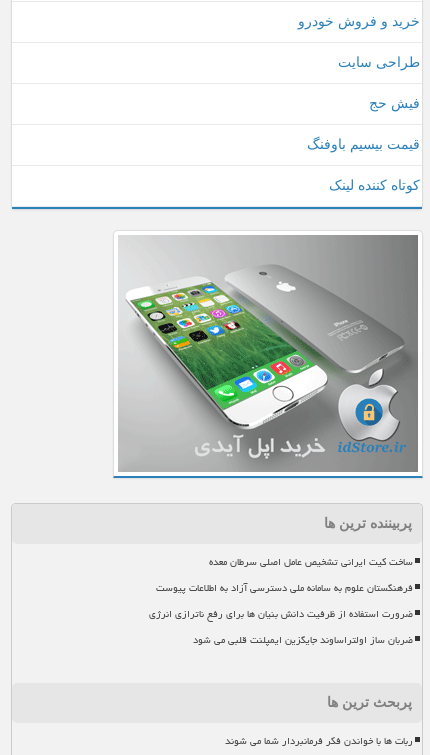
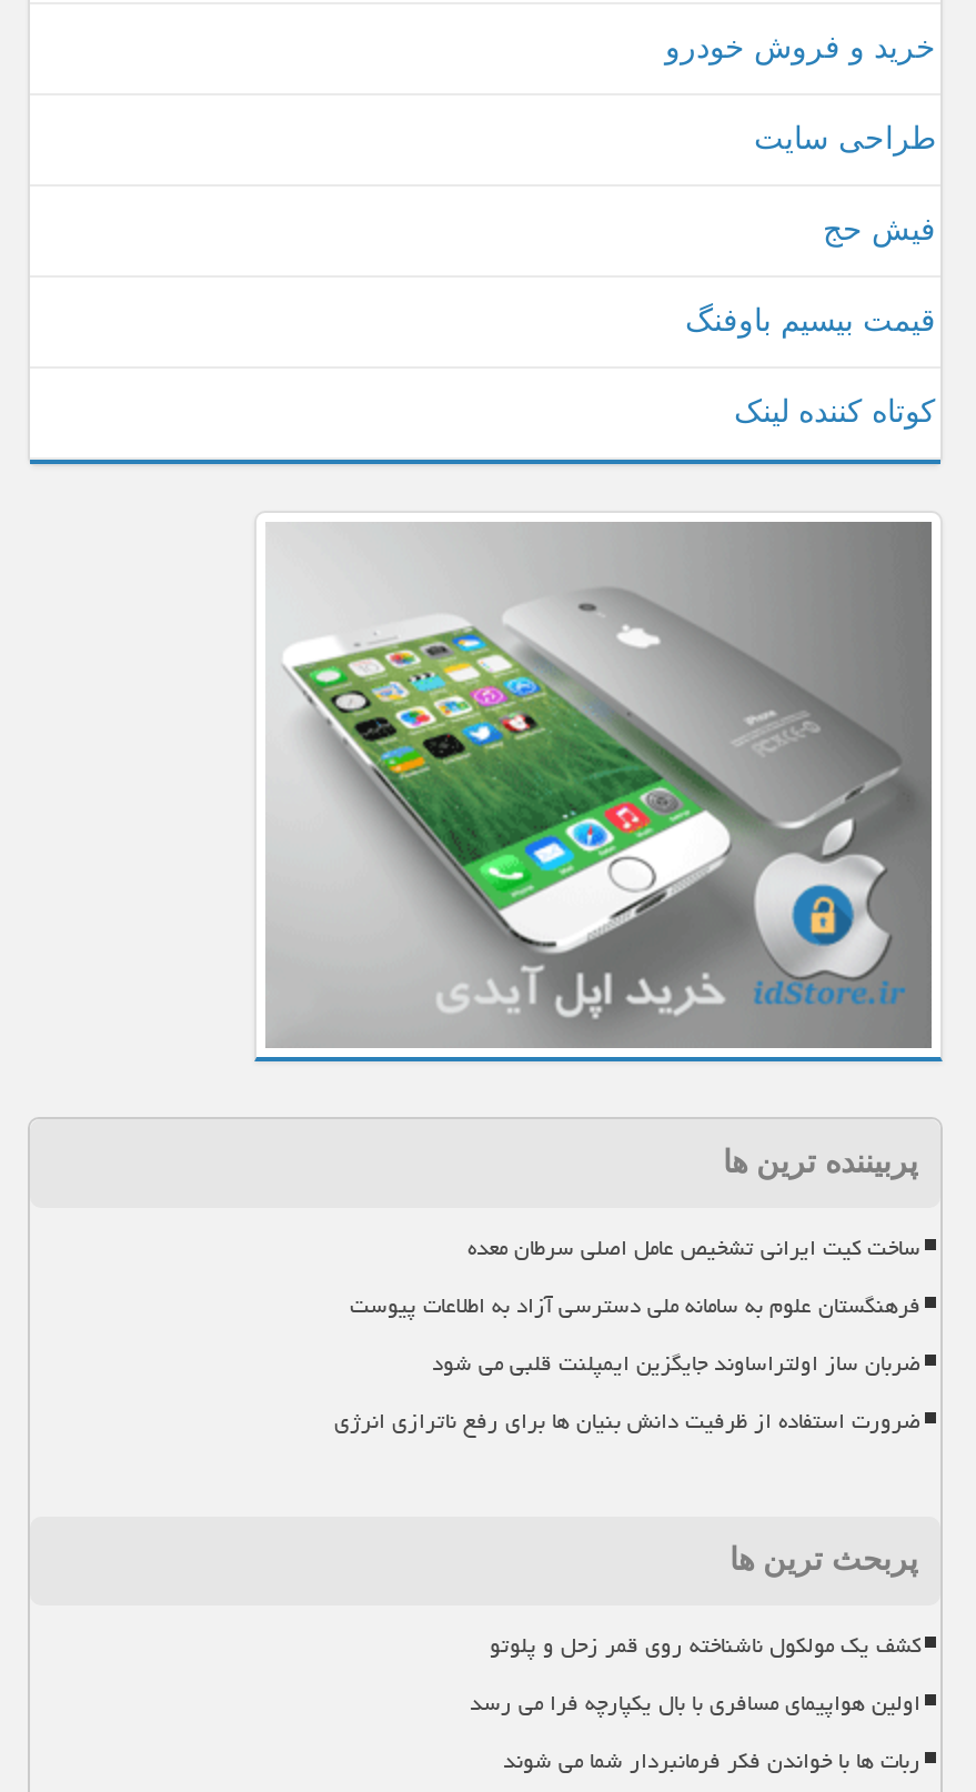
moved up: ضربان ساز اولتراساوند جایگزین ایمپلنت قلبی می شود

+ کشف یک مولکول ناشناخته روی قمر زحل و پلوتو
+ اولین هواپیمای مسافری با بال یکپارچه فرا می رسد
